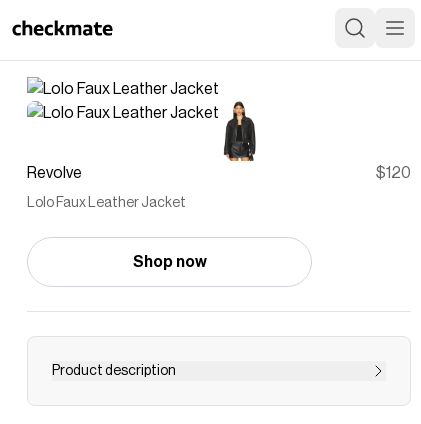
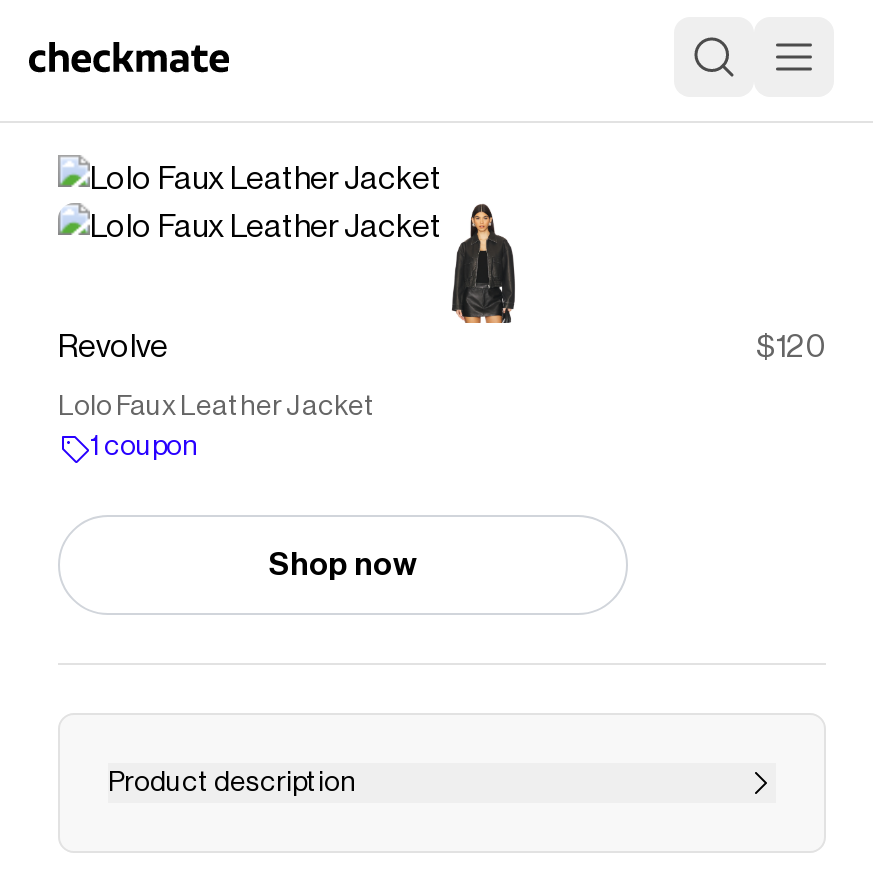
+ 1 coupon
